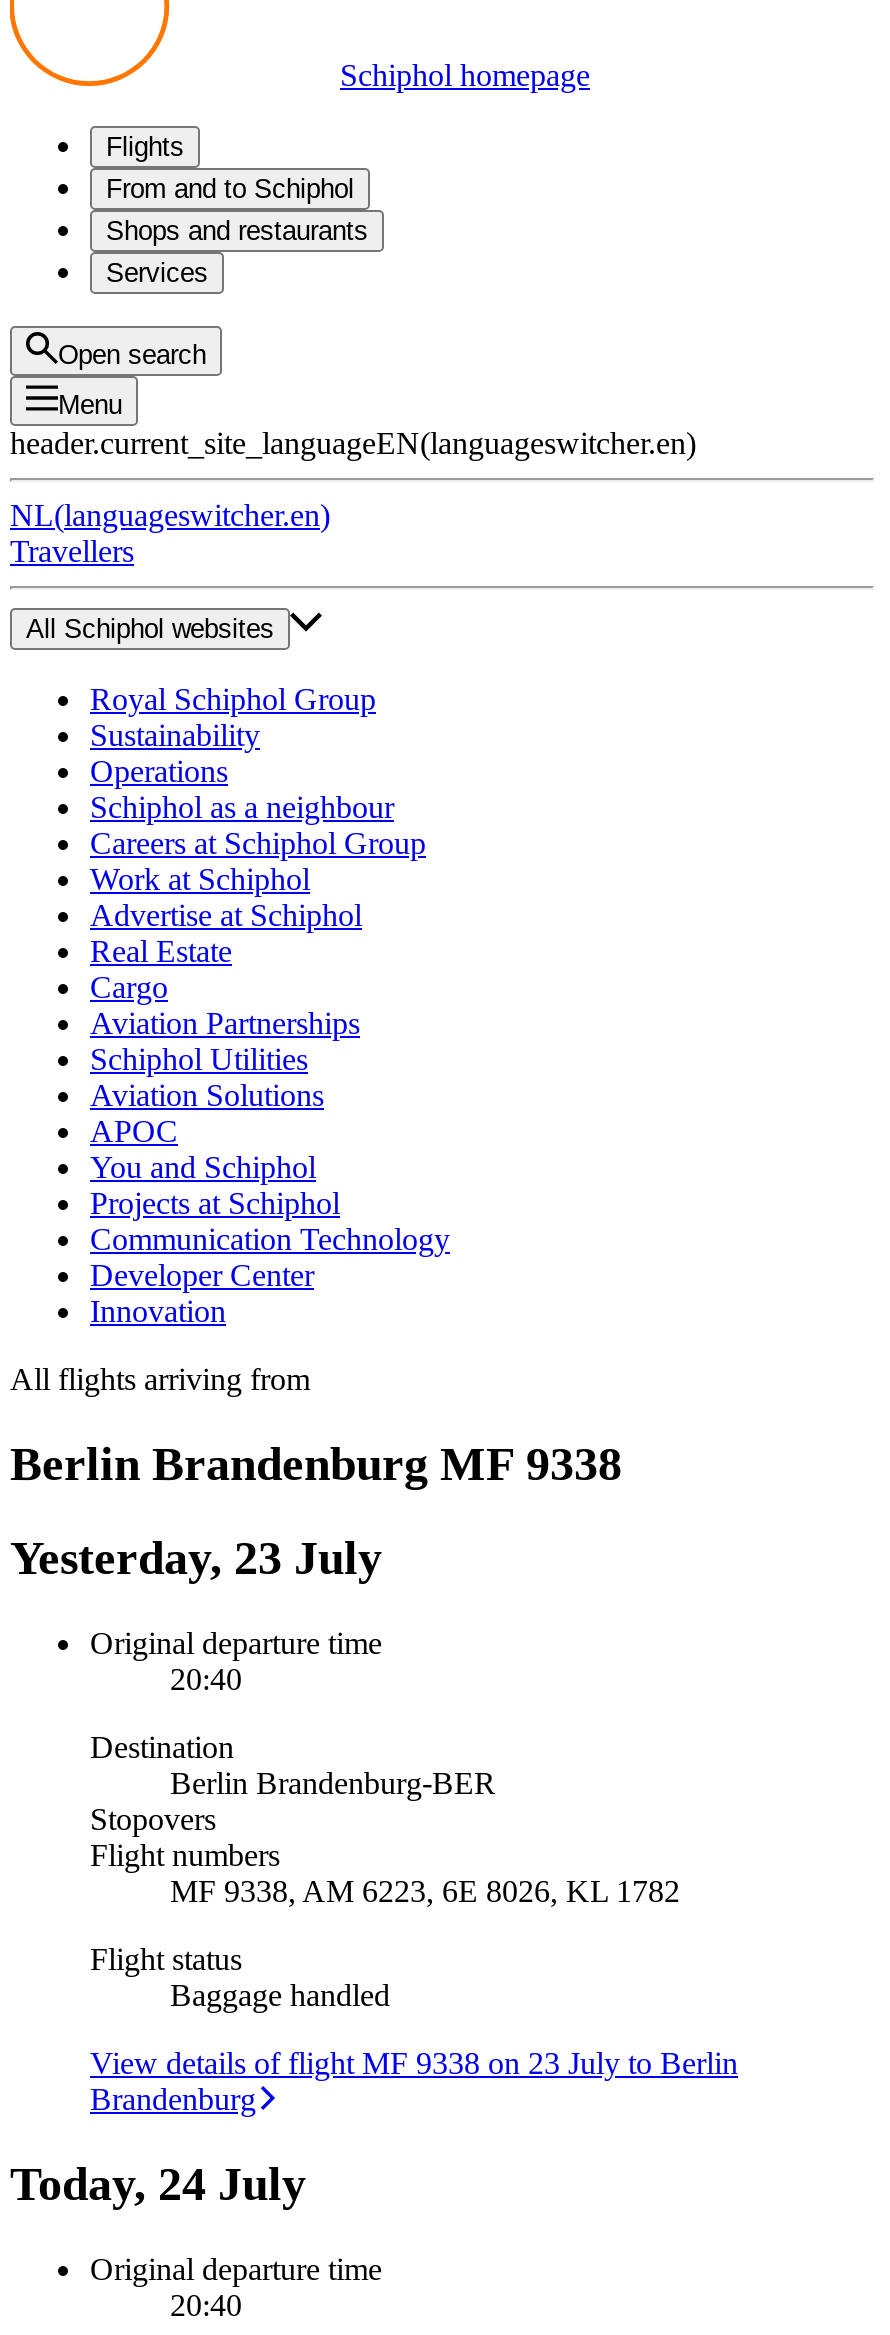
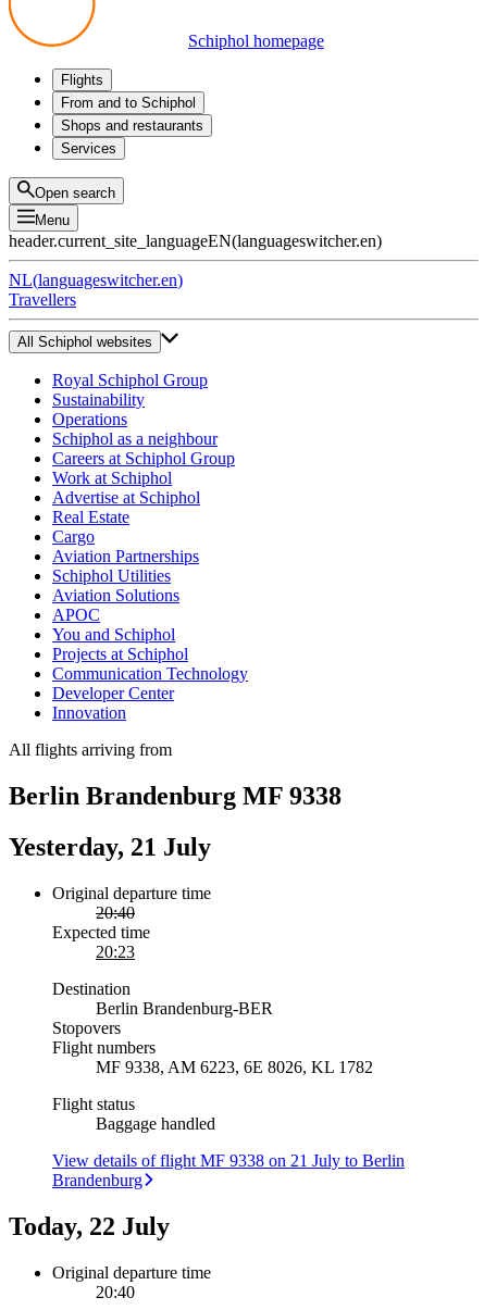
- Yesterday, 23 July
+ Yesterday, 21 July

+ Expected time
+ 20:23

- View details of flight MF 9338 on 23 July to Berlin
+ View details of flight MF 9338 on 21 July to Berlin

- Today, 24 July
+ Today, 22 July
